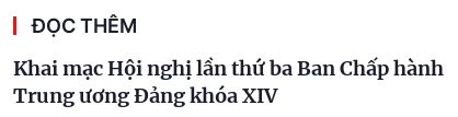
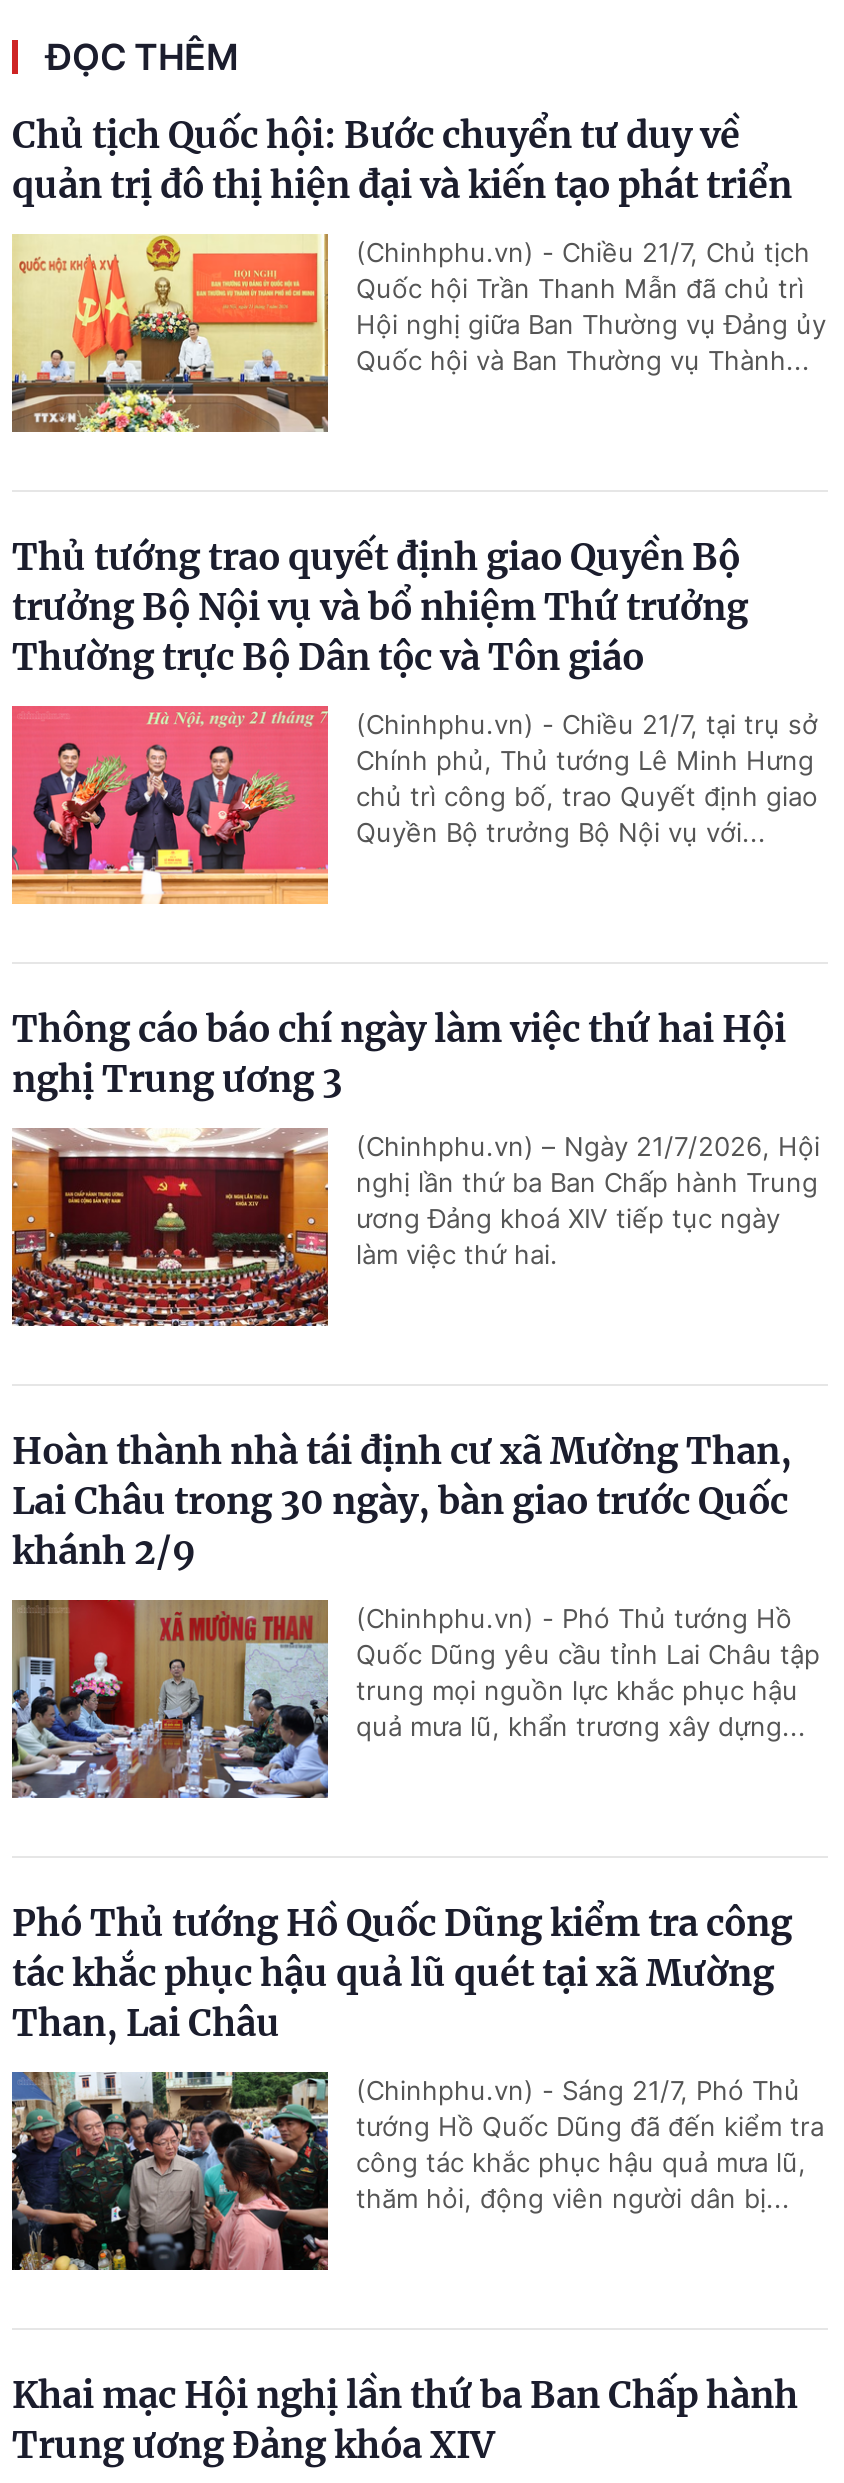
+ [image]
+ Chủ tịch Quốc hội: Bước chuyển tư duy về
+ quản trị đô thị hiện đại và kiến tạo phát triển
+ (Chinhphu.vn) - Chiều 21/7, Chủ tịch
+ Quốc hội Trần Thanh Mẫn đã chủ trì
+ Hội nghị giữa Ban Thường vụ Đảng ủy
+ Quốc hội và Ban Thường vụ Thành...

+ [image]
+ Thủ tướng trao quyết định giao Quyền Bộ
+ trưởng Bộ Nội vụ và bổ nhiệm Thứ trưởng
+ Thường trực Bộ Dân tộc và Tôn giáo
+ (Chinhphu.vn) - Chiều 21/7, tại trụ sở
+ Chính phủ, Thủ tướng Lê Minh Hưng
+ chủ trì công bố, trao Quyết định giao
+ Quyền Bộ trưởng Bộ Nội vụ với...

+ [image]
+ Thông cáo báo chí ngày làm việc thứ hai Hội
+ nghị Trung ương 3
+ (Chinhphu.vn) – Ngày 21/7/2026, Hội
+ nghị lần thứ ba Ban Chấp hành Trung
+ ương Đảng khoá XIV tiếp tục ngày
+ làm việc thứ hai.

+ [image]
+ Hoàn thành nhà tái định cư xã Mường Than,
+ Lai Châu trong 30 ngày, bàn giao trước Quốc
+ khánh 2/9
+ (Chinhphu.vn) - Phó Thủ tướng Hồ
+ Quốc Dũng yêu cầu tỉnh Lai Châu tập
+ trung mọi nguồn lực khắc phục hậu
+ quả mưa lũ, khẩn trương xây dựng...

+ [image]
+ Phó Thủ tướng Hồ Quốc Dũng kiểm tra công
+ tác khắc phục hậu quả lũ quét tại xã Mường
+ Than, Lai Châu
+ (Chinhphu.vn) - Sáng 21/7, Phó Thủ
+ tướng Hồ Quốc Dũng đã đến kiểm tra
+ công tác khắc phục hậu quả mưa lũ,
+ thăm hỏi, động viên người dân bị...
